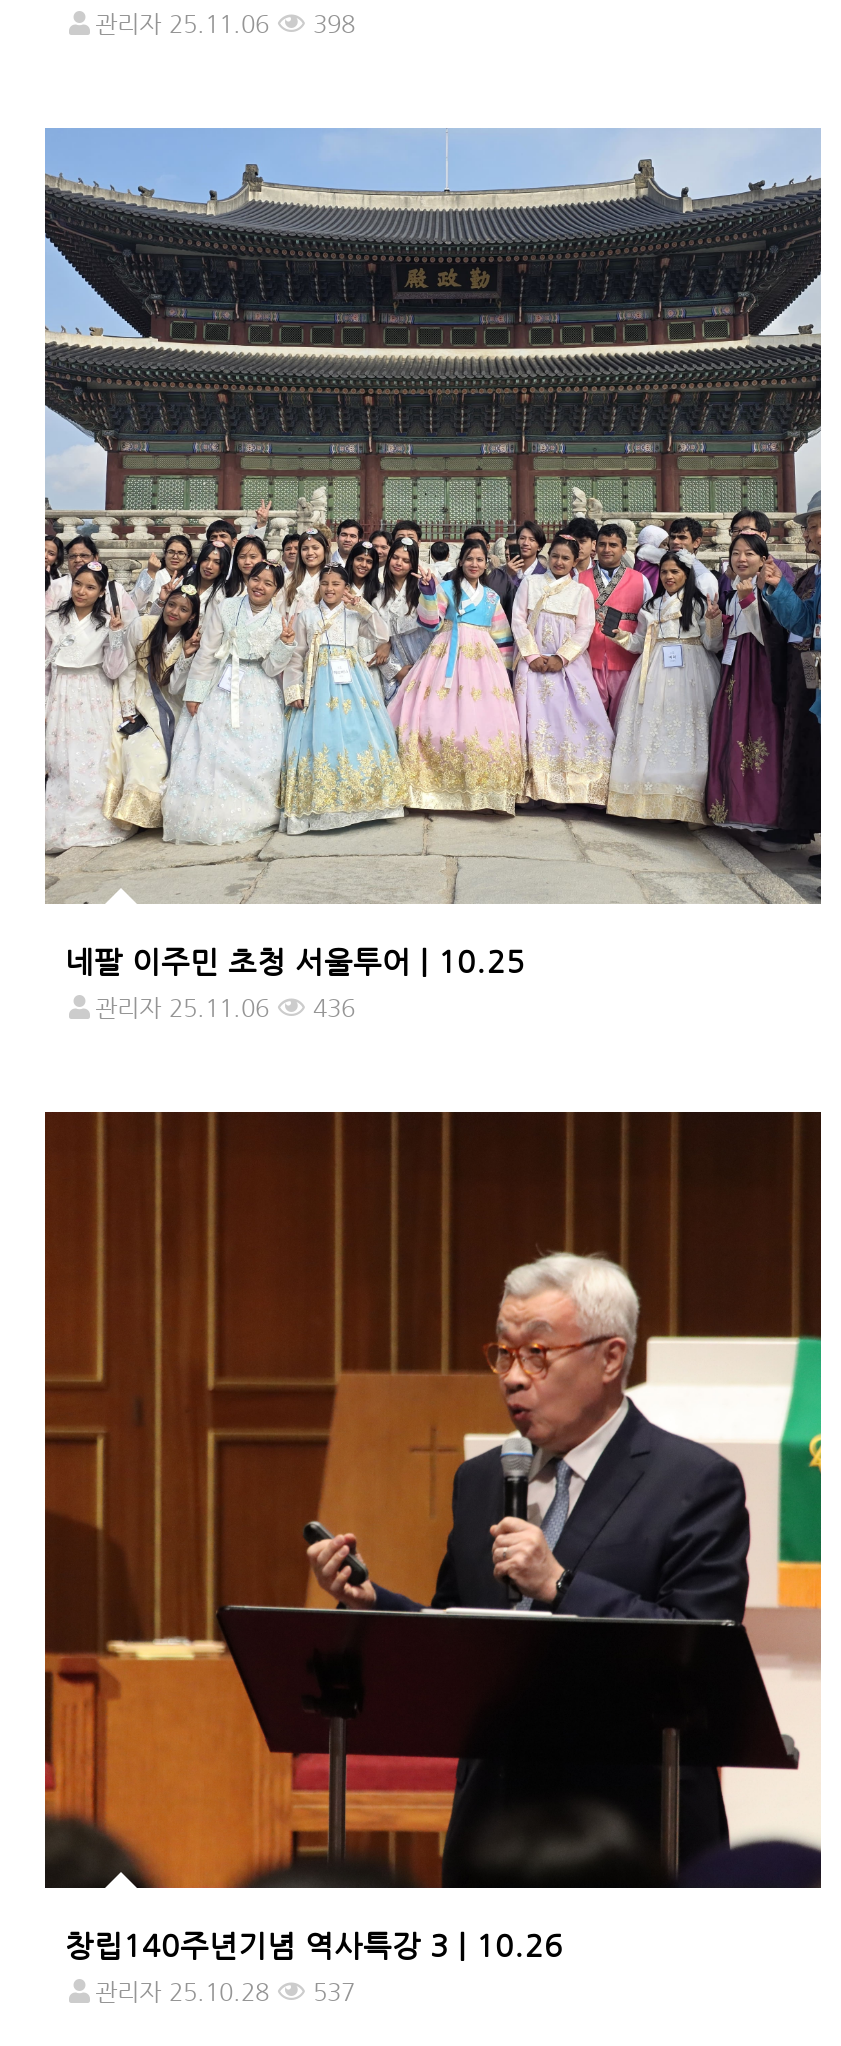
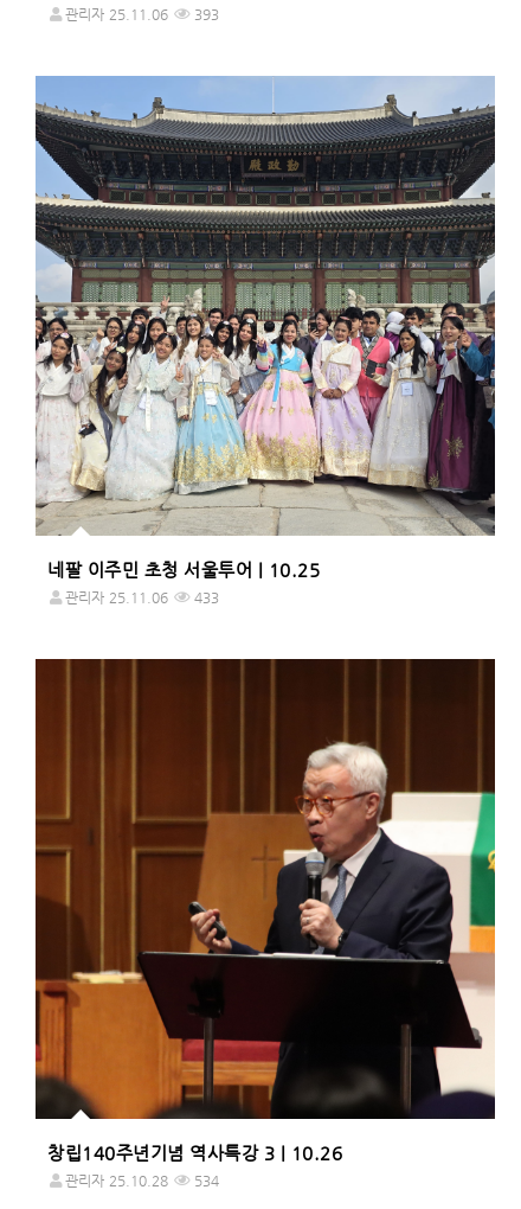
- 관리자 25.11.06 398
+ 관리자 25.11.06 393

- 관리자 25.11.06 436
+ 관리자 25.11.06 433

- 관리자 25.10.28 537
+ 관리자 25.10.28 534
